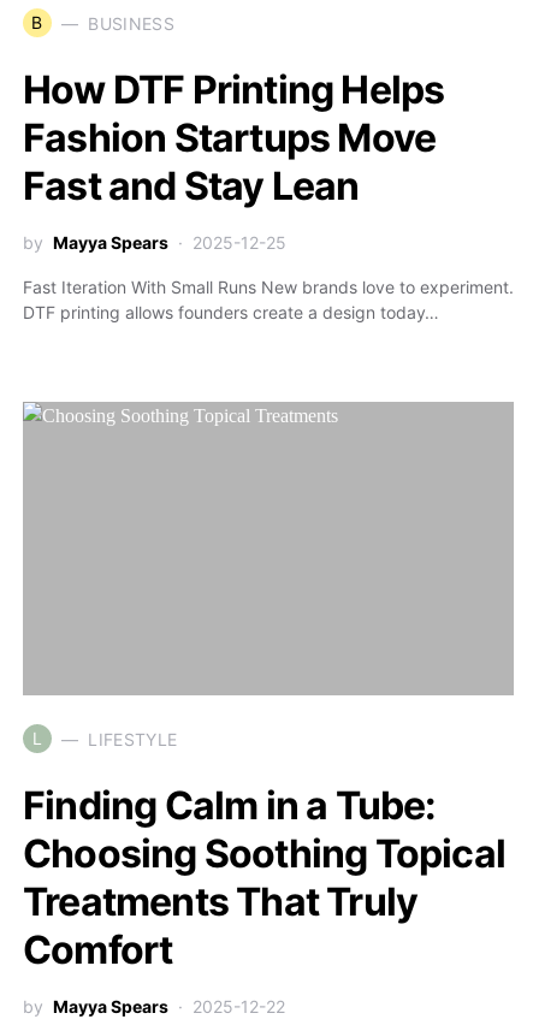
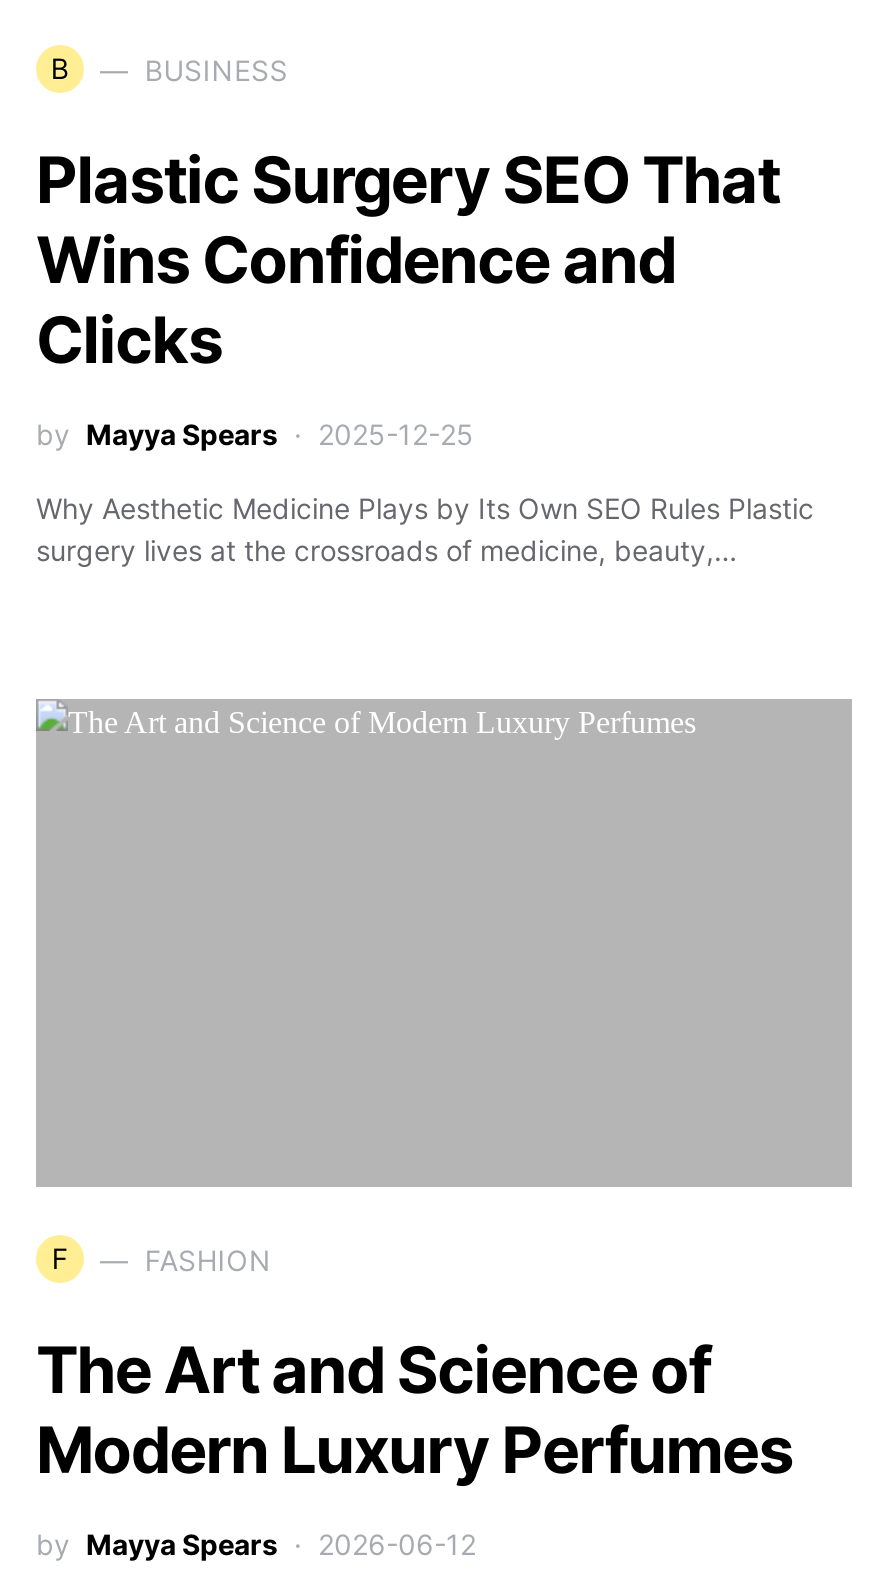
- How DTF Printing Helps
- Fashion Startups Move
- Fast and Stay Lean
+ Plastic Surgery SEO That
+ Wins Confidence and
+ Clicks

- Fast Iteration With Small Runs New brands love to experiment.
- DTF printing allows founders create a design today…
+ Why Aesthetic Medicine Plays by Its Own SEO Rules Plastic
+ surgery lives at the crossroads of medicine, beauty,…

- L
- LIFESTYLE
+ F
+ FASHION

- Finding Calm in a Tube:
- Choosing Soothing Topical
- Treatments That Truly
- Comfort
+ The Art and Science of
+ Modern Luxury Perfumes

- 2025-12-22
+ 2026-06-12
